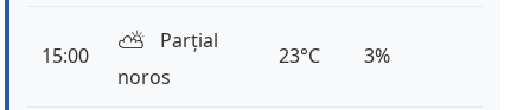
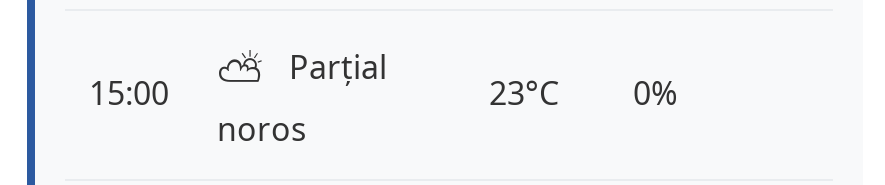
- 23°C 3%
+ 23°C 0%
